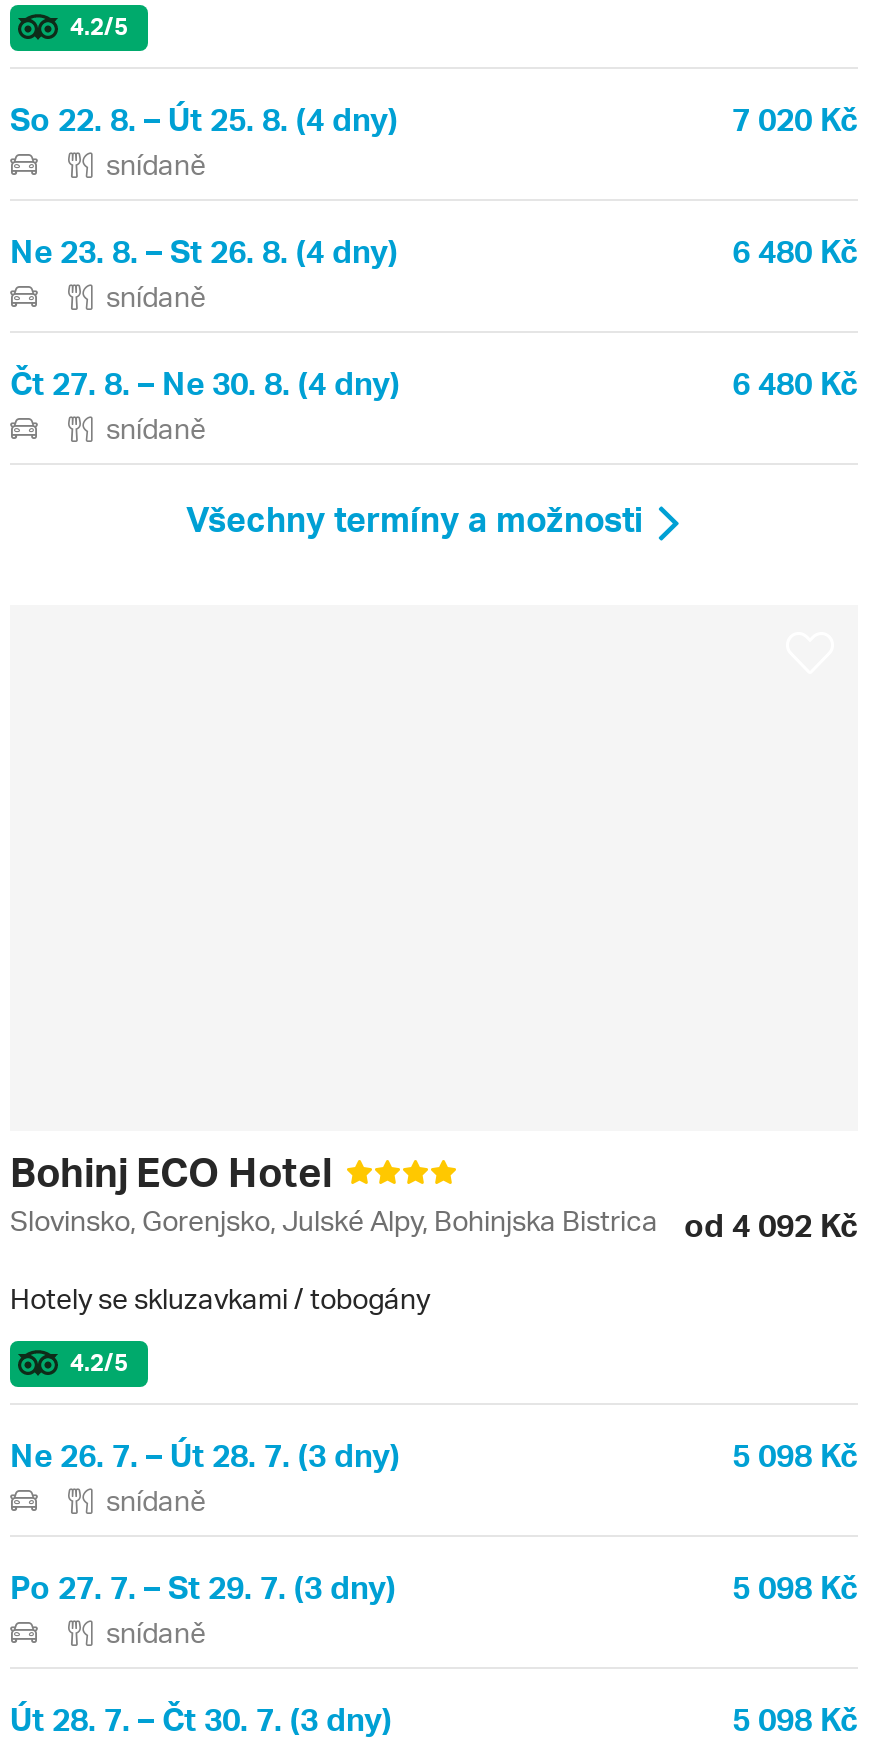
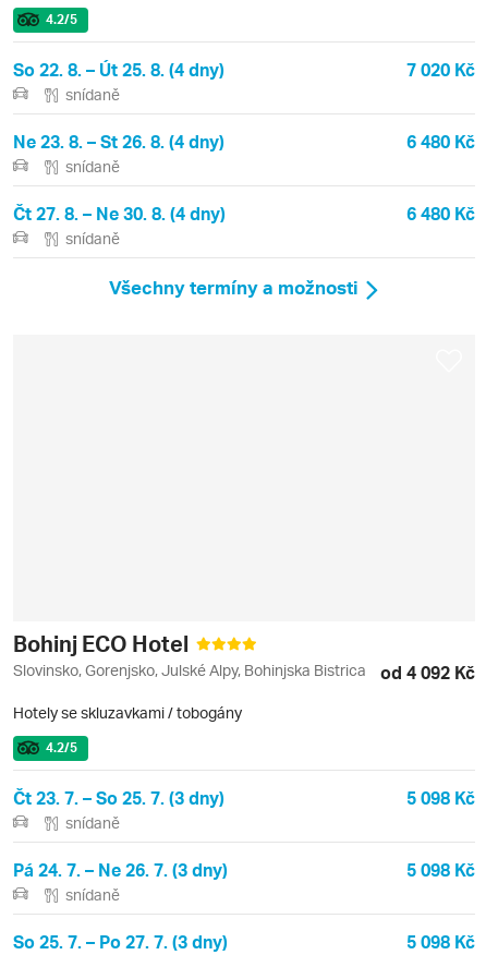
- Ne 26. 7. – Út 28. 7. (3 dny)
+ Čt 23. 7. – So 25. 7. (3 dny)

- Po 27. 7. – St 29. 7. (3 dny)
+ Pá 24. 7. – Ne 26. 7. (3 dny)

- Út 28. 7. – Čt 30. 7. (3 dny)
+ So 25. 7. – Po 27. 7. (3 dny)
